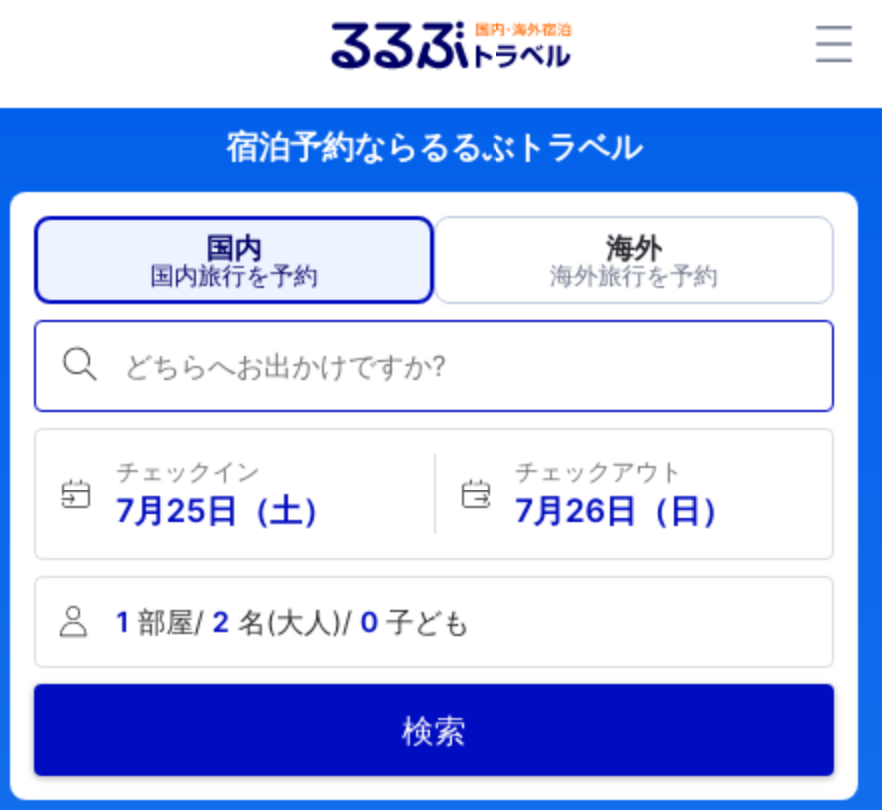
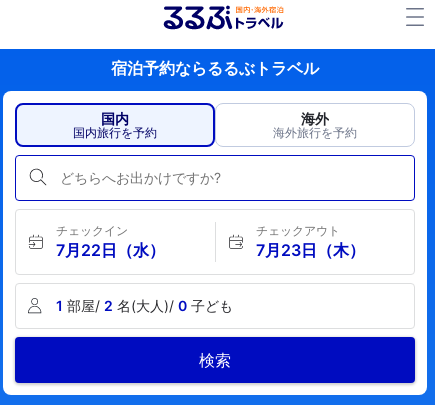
- 7月25日（土）
+ 7月22日（水）

- 7月26日（日）
+ 7月23日（木）
